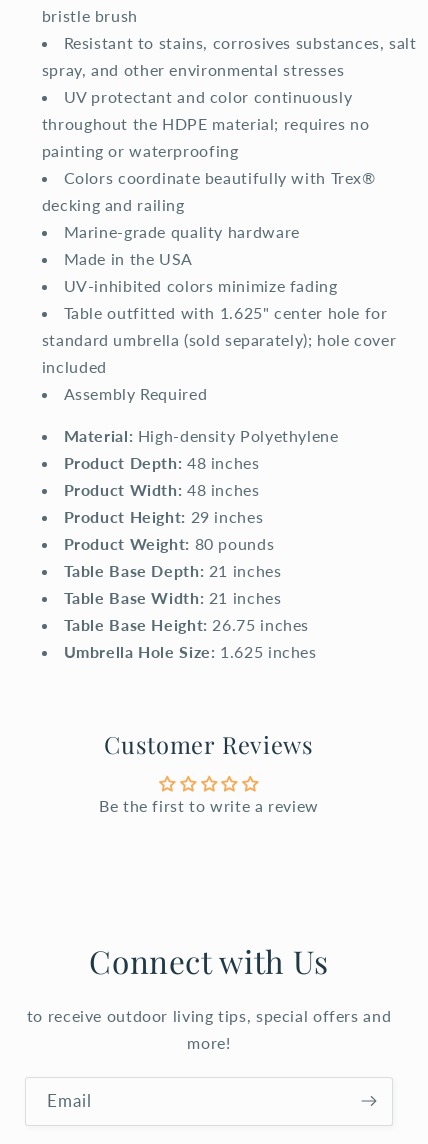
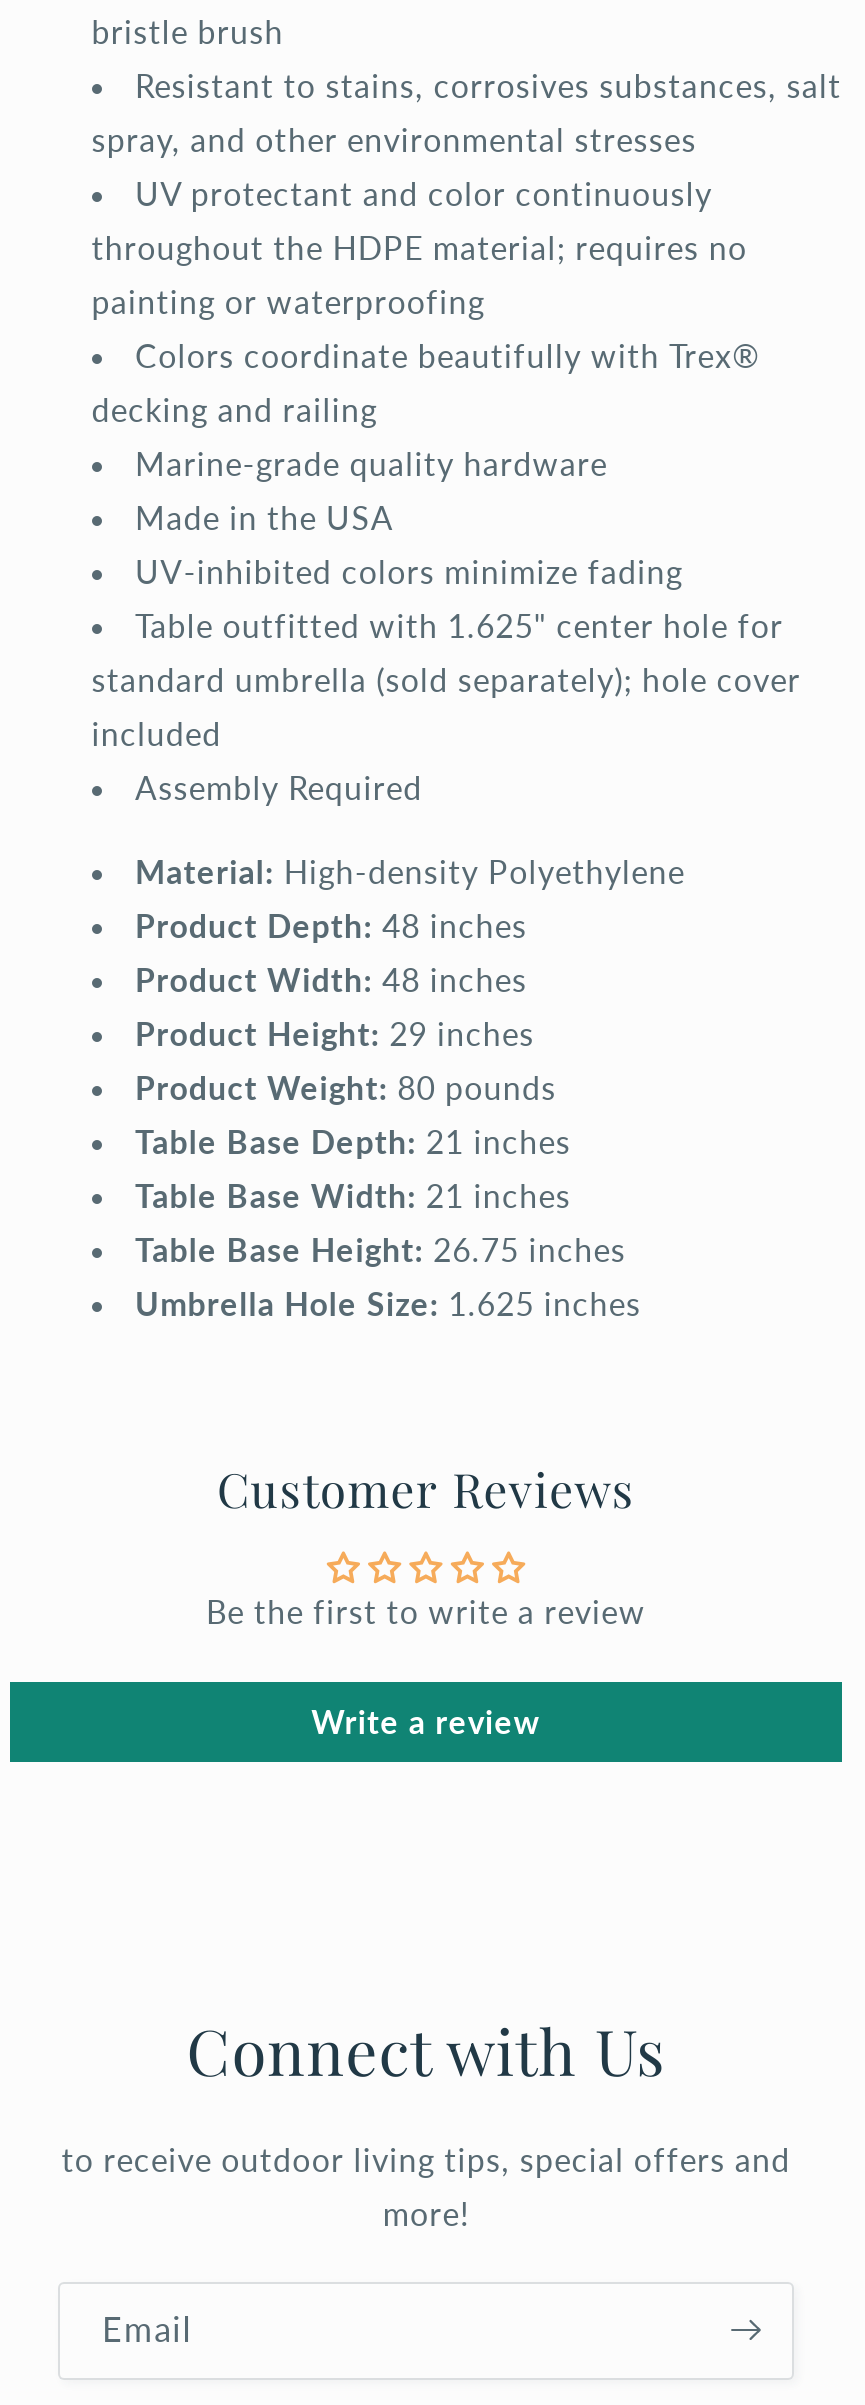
+ Write a review
